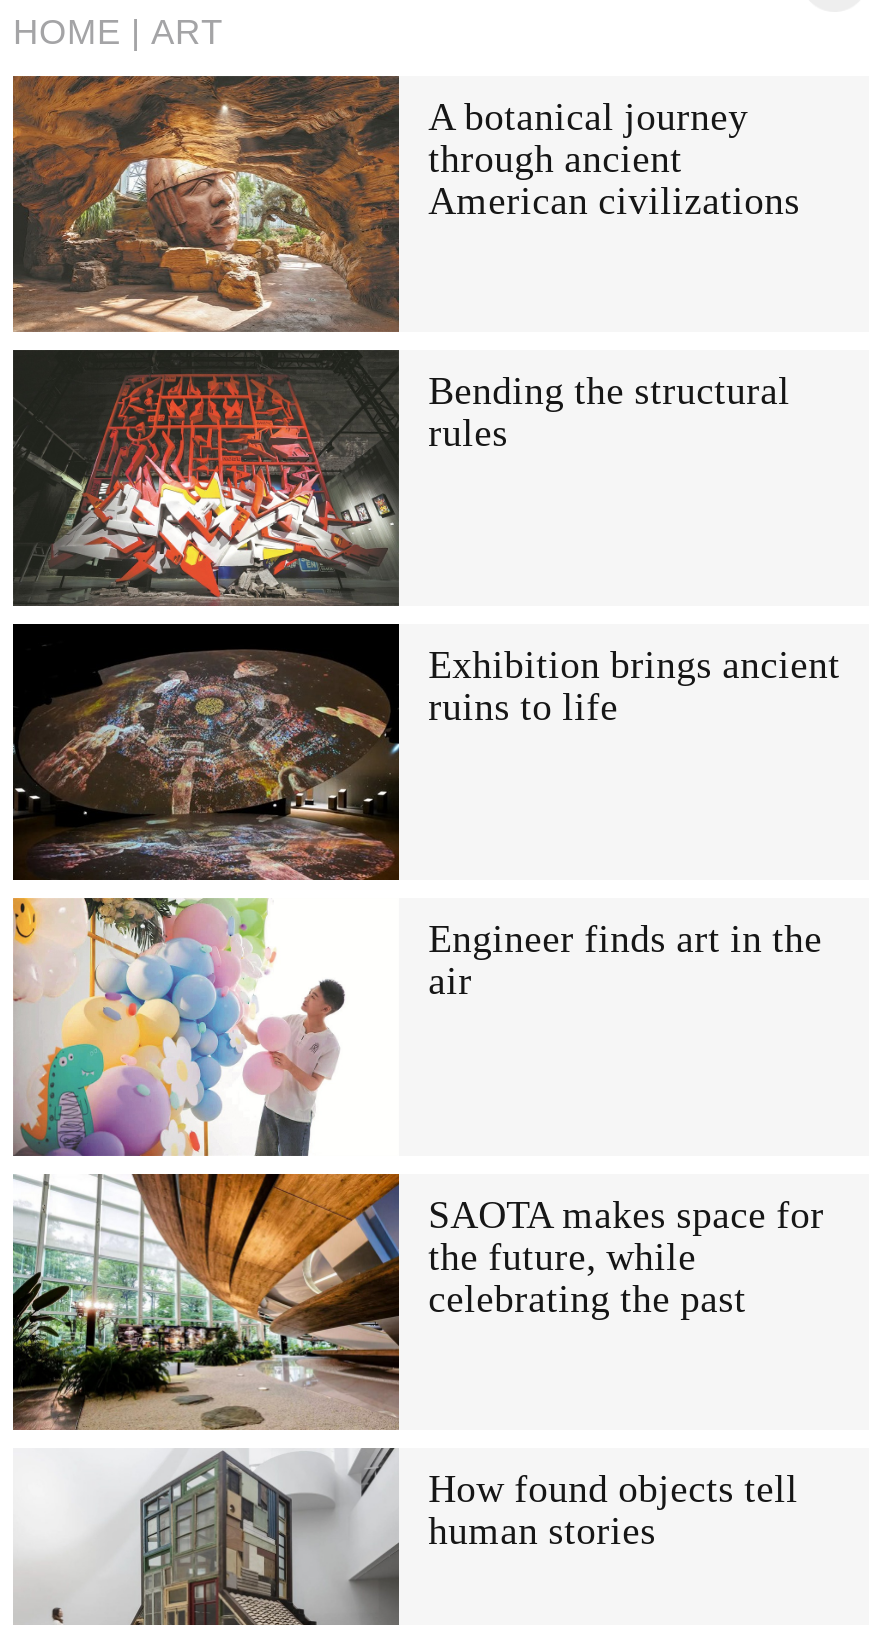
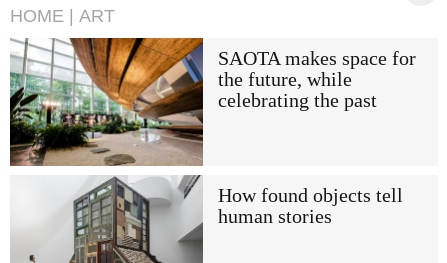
- [image]
- A botanical journey
- through ancient
- American civilizations

- [image]
- Bending the structural
- rules

- [image]
- Exhibition brings ancient
- ruins to life

- [image]

- Engineer finds art in the
- air
